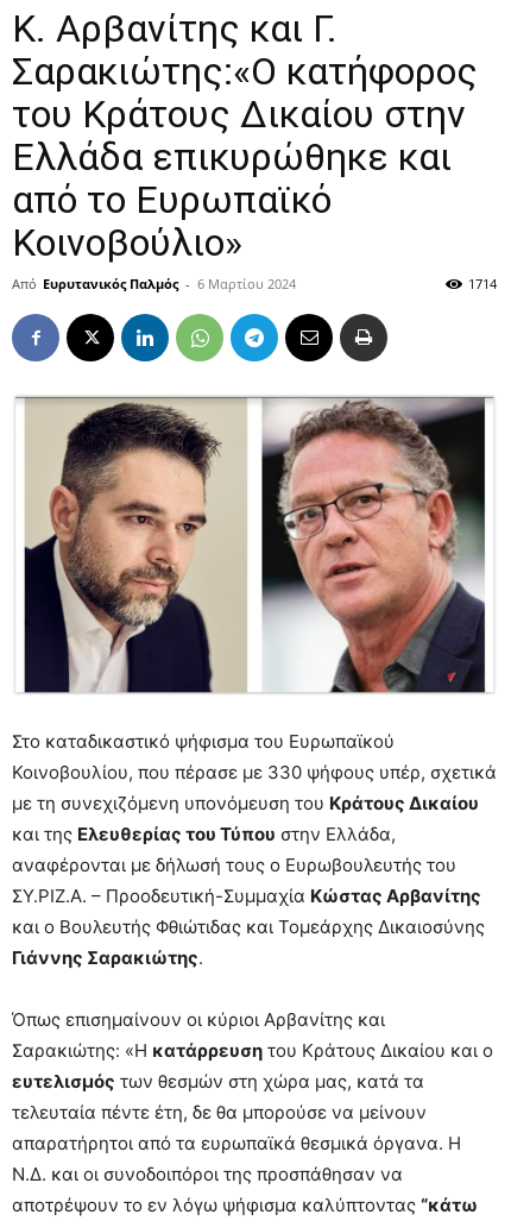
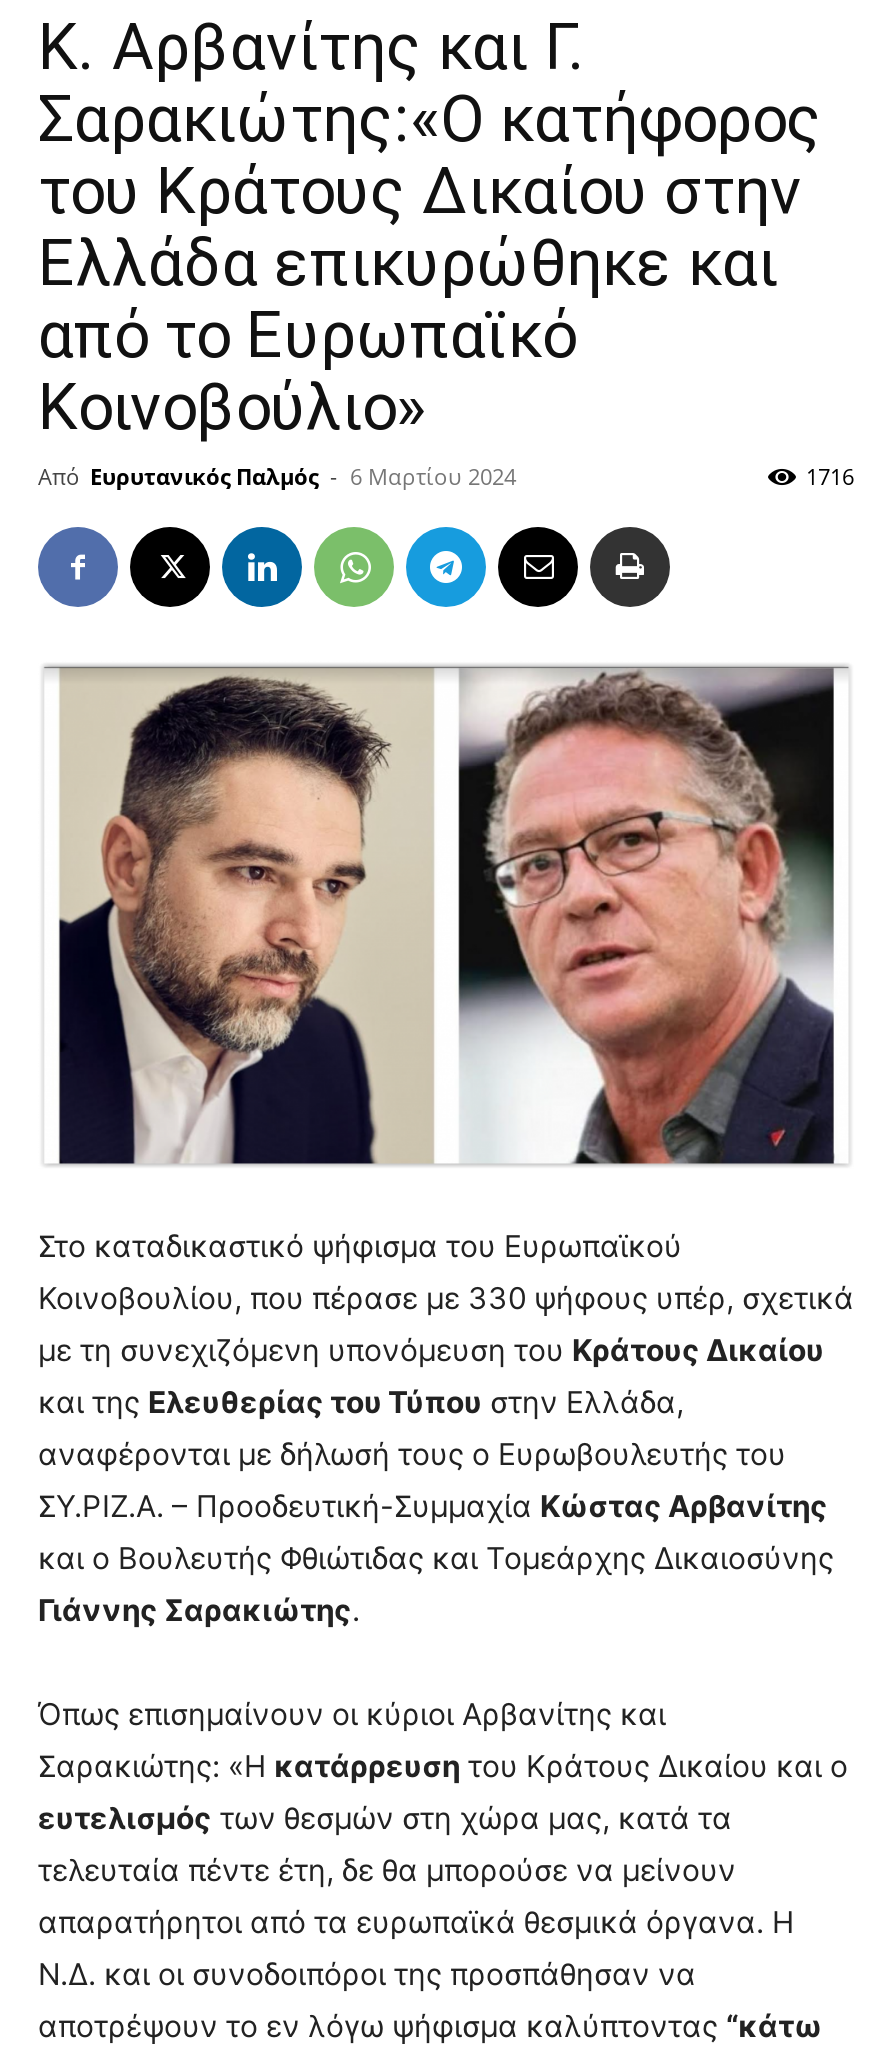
- 1714
+ 1716
